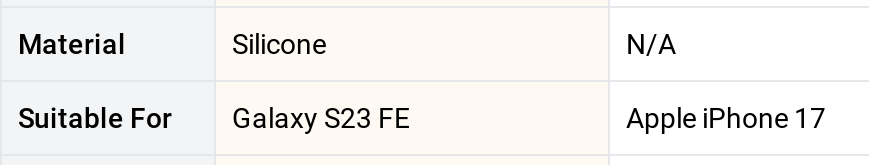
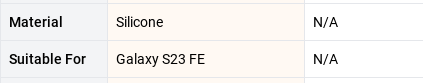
- Apple iPhone 17
+ N/A
